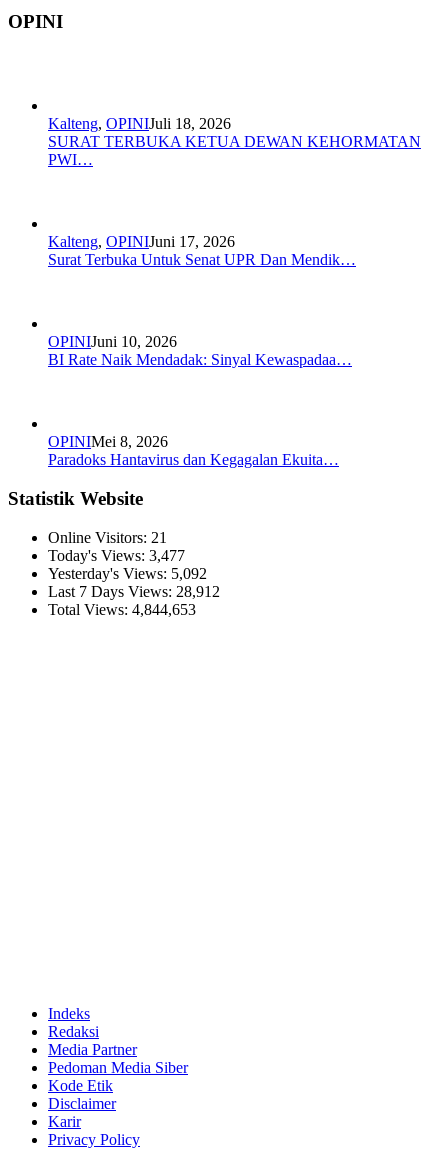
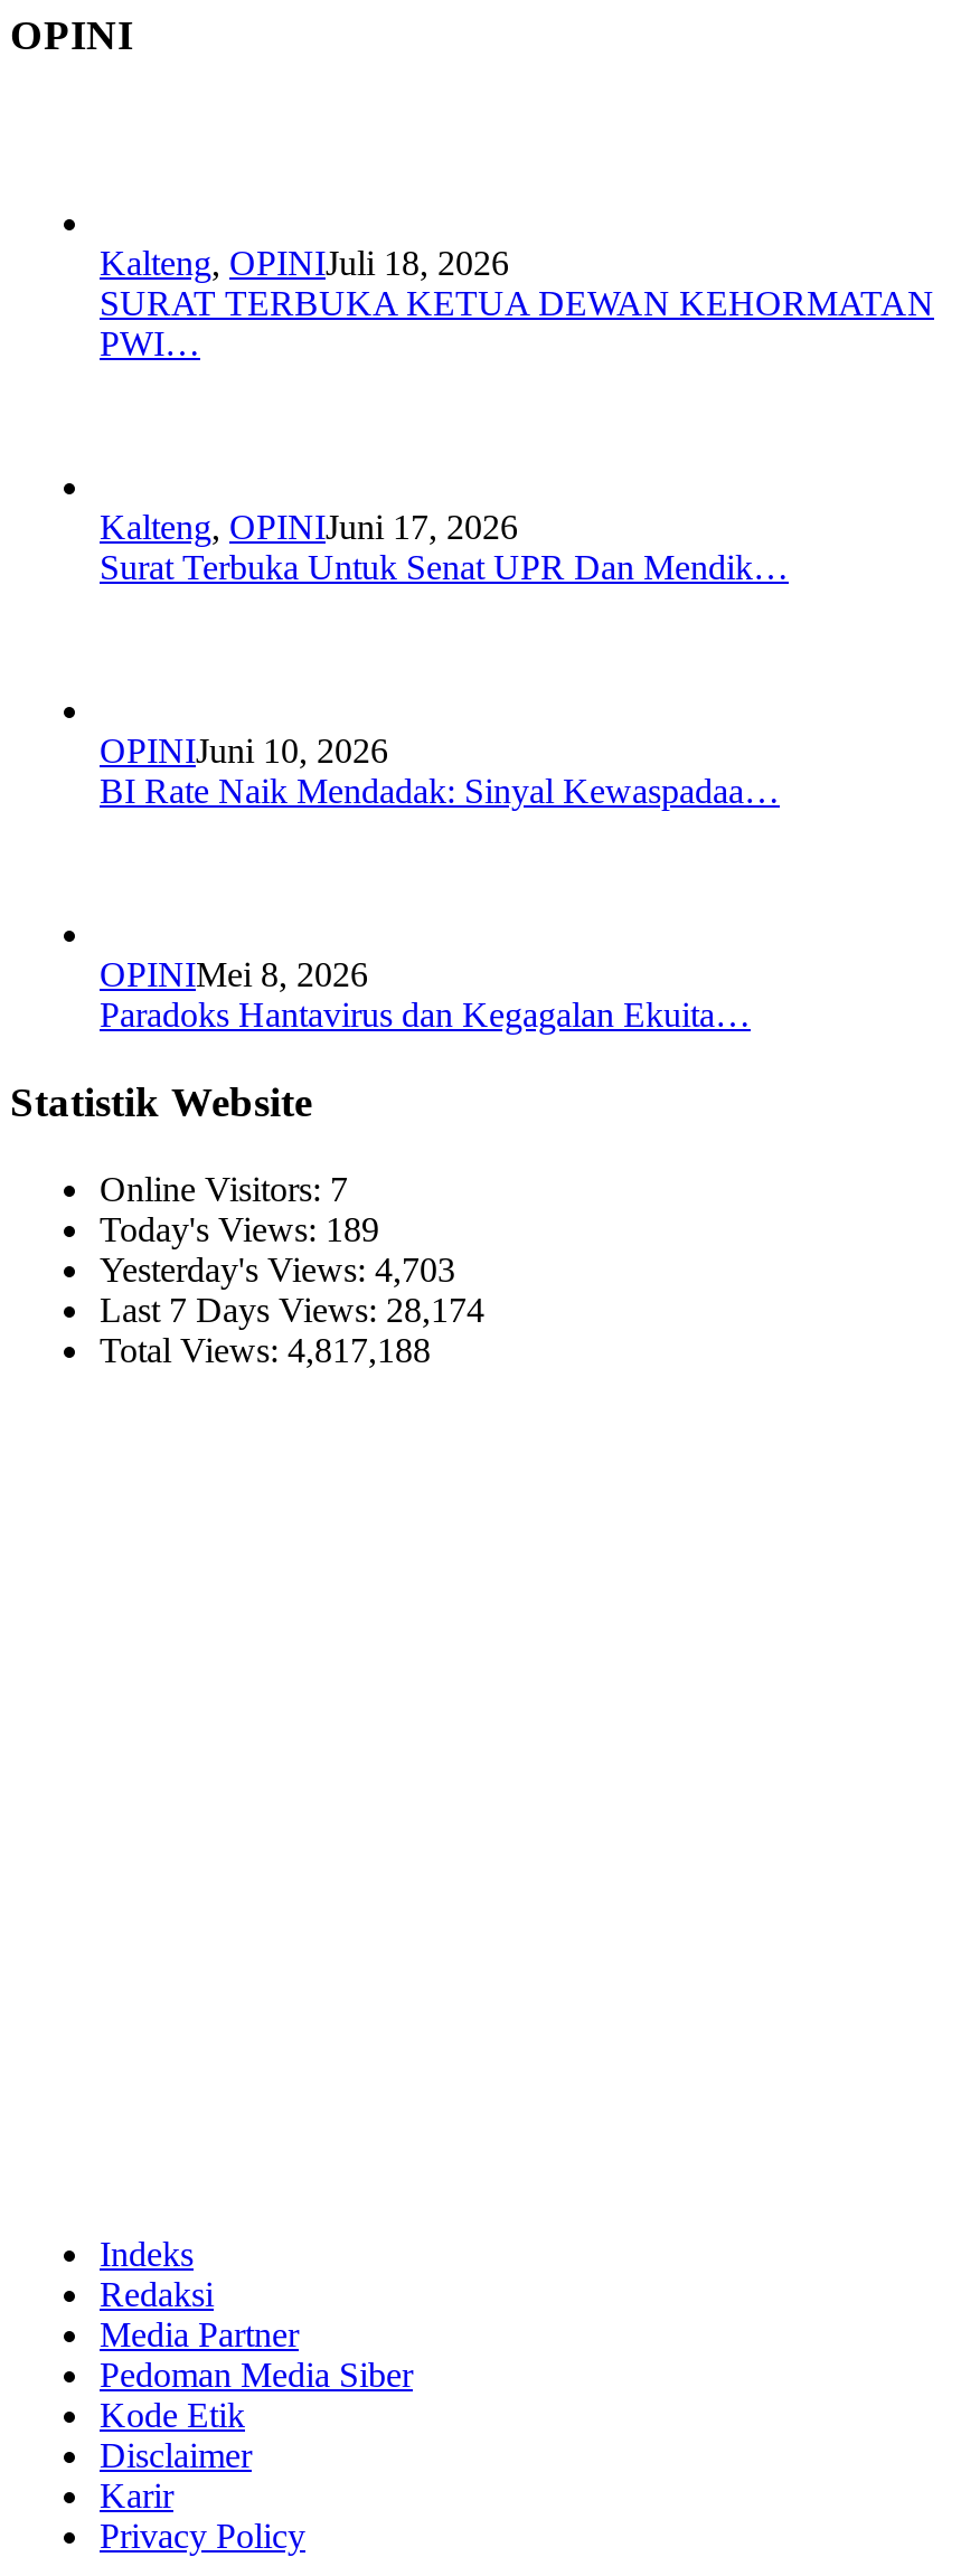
- Online Visitors: 21
+ Online Visitors: 7

- Today's Views: 3,477
+ Today's Views: 189

- Yesterday's Views: 5,092
+ Yesterday's Views: 4,703

- Last 7 Days Views: 28,912
+ Last 7 Days Views: 28,174

- Total Views: 4,844,653
+ Total Views: 4,817,188
